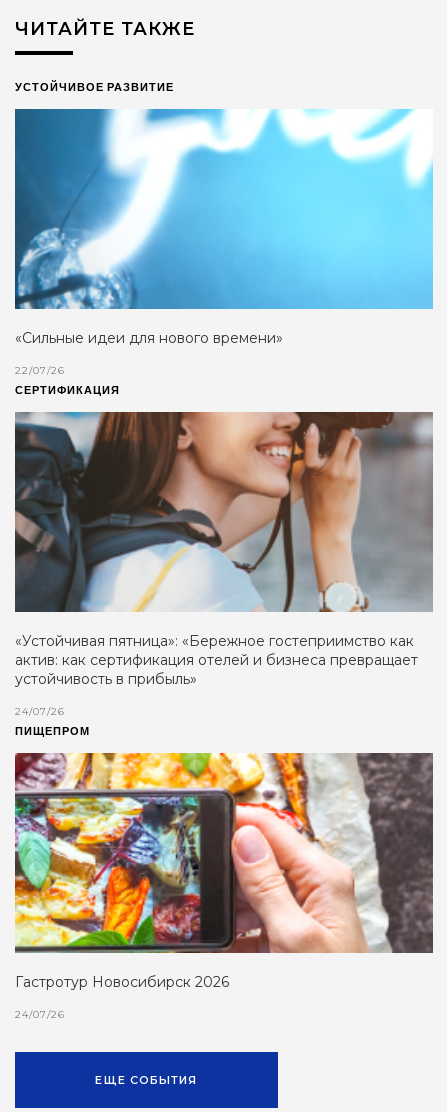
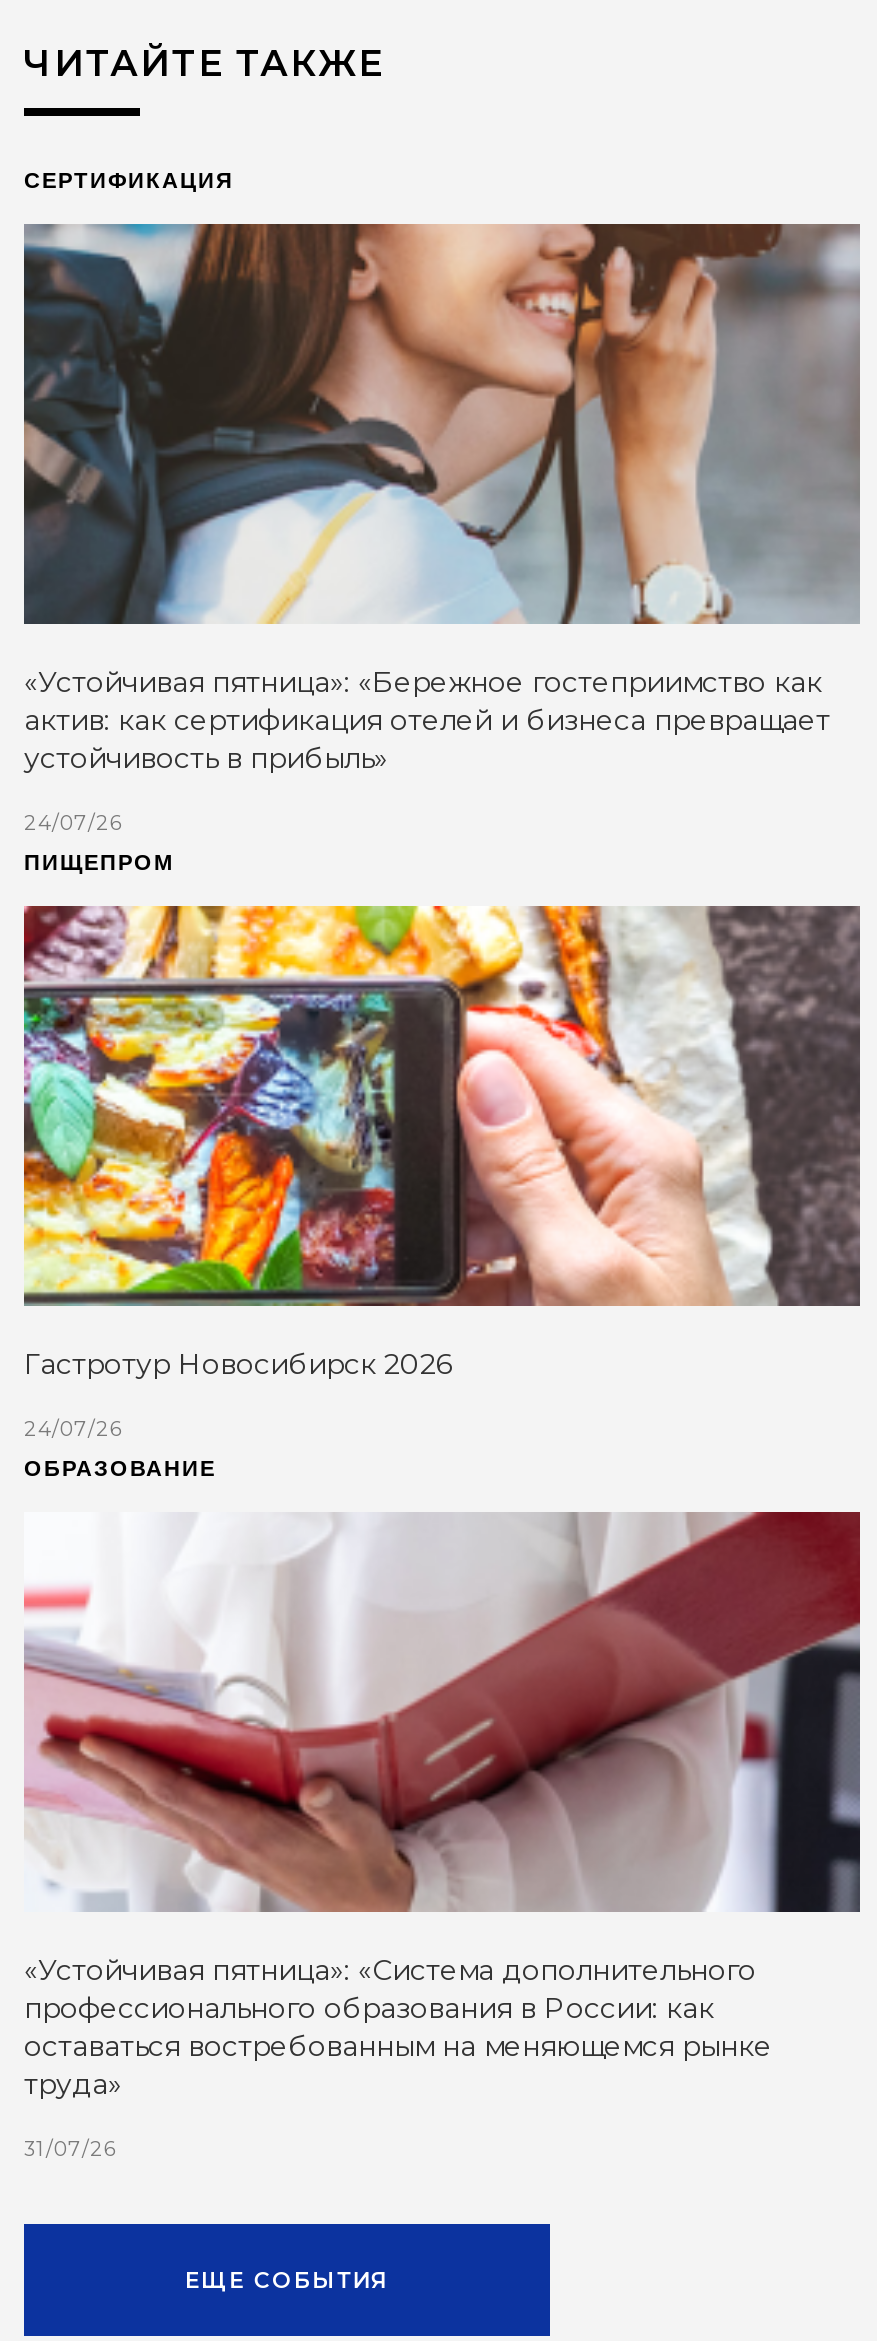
- УСТОЙЧИВОЕ РАЗВИТИЕ

- [image]
- «Сильные идеи для нового времени»
- 22/07/26

moved up: [image] | СЕРТИФИКАЦИЯ | «Устойчивая пятница»: «Бережное гостеприимство как | ... | Гастротур Новосибирск 2026 | 24/07/26

+ [image]
+ «Устойчивая пятница»: «Система дополнительного
+ профессионального образования в России: как
+ оставаться востребованным на меняющемся рынке
+ труда»
+ 31/07/26

+ ОБРАЗОВАНИЕ
